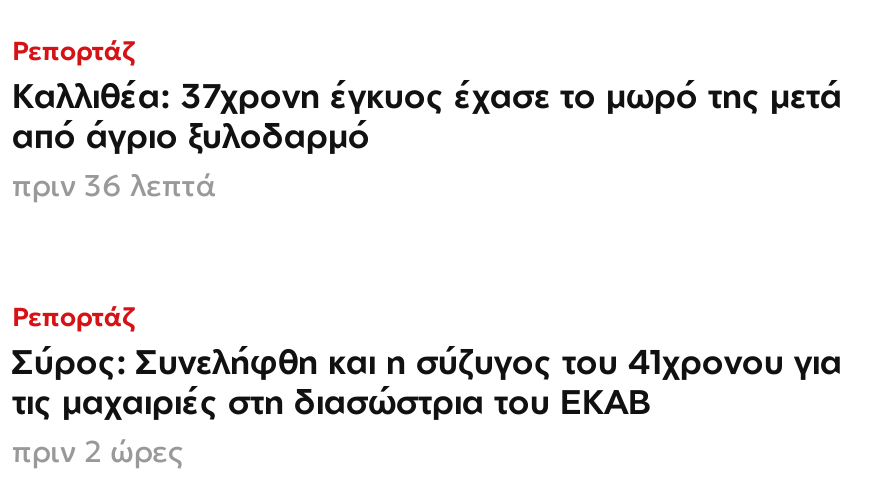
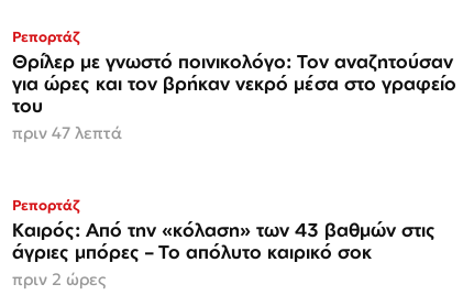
- Καλλιθέα: 37χρονη έγκυος έχασε το μωρό της μετά
- από άγριο ξυλοδαρμό
- πριν 36 λεπτά
+ Θρίλερ με γνωστό ποινικολόγο: Τον αναζητούσαν
+ για ώρες και τον βρήκαν νεκρό μέσα στο γραφείο
+ του
+ πριν 47 λεπτά

- Σύρος: Συνελήφθη και η σύζυγος του 41χρονου για
- τις μαχαιριές στη διασώστρια του ΕΚΑΒ
+ Καιρός: Από την «κόλαση» των 43 βαθμών στις
+ άγριες μπόρες – Το απόλυτο καιρικό σοκ
